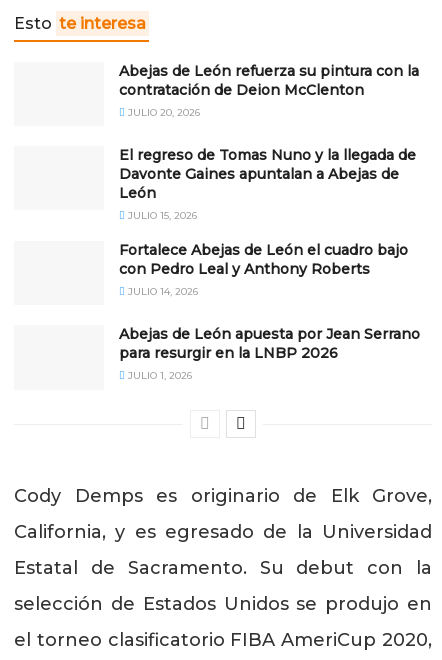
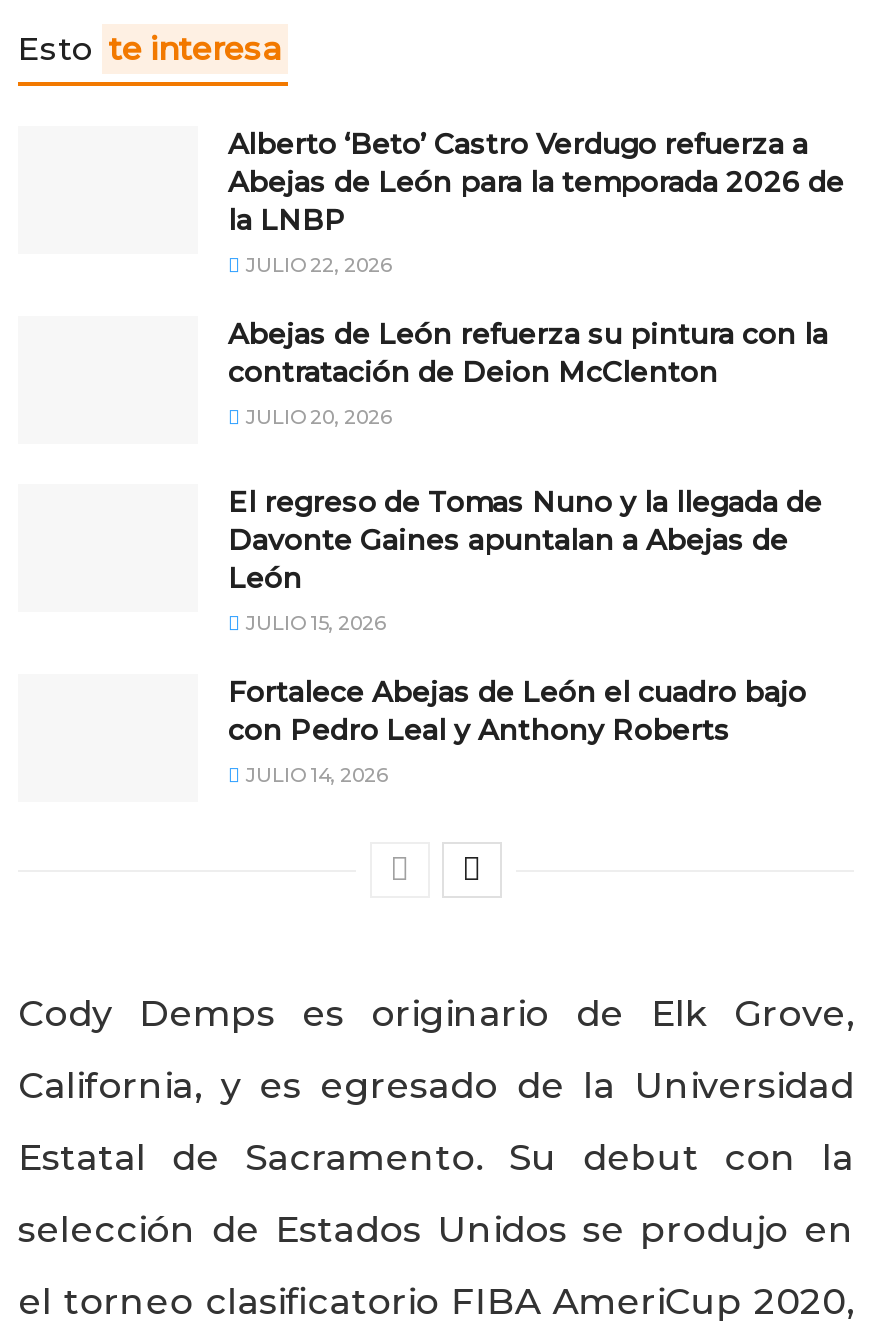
+ Alberto ‘Beto’ Castro Verdugo refuerza a
+ Abejas de León para la temporada 2026 de
+ la LNBP
+ JULIO 22, 2026

moved down: Abejas de León refuerza su pintura con la | contratación de Deion McClenton | JULIO 20, 2026 | ... | con Pedro Leal y Anthony Roberts | JULIO 14, 2026

- Abejas de León apuesta por Jean Serrano
- para resurgir en la LNBP 2026
- JULIO 1, 2026
